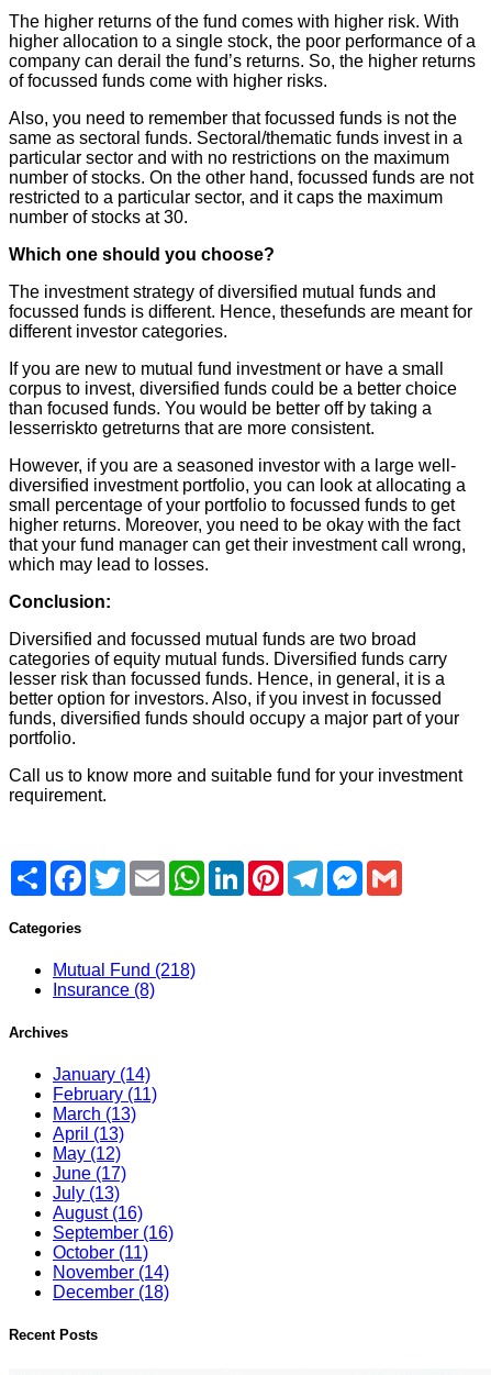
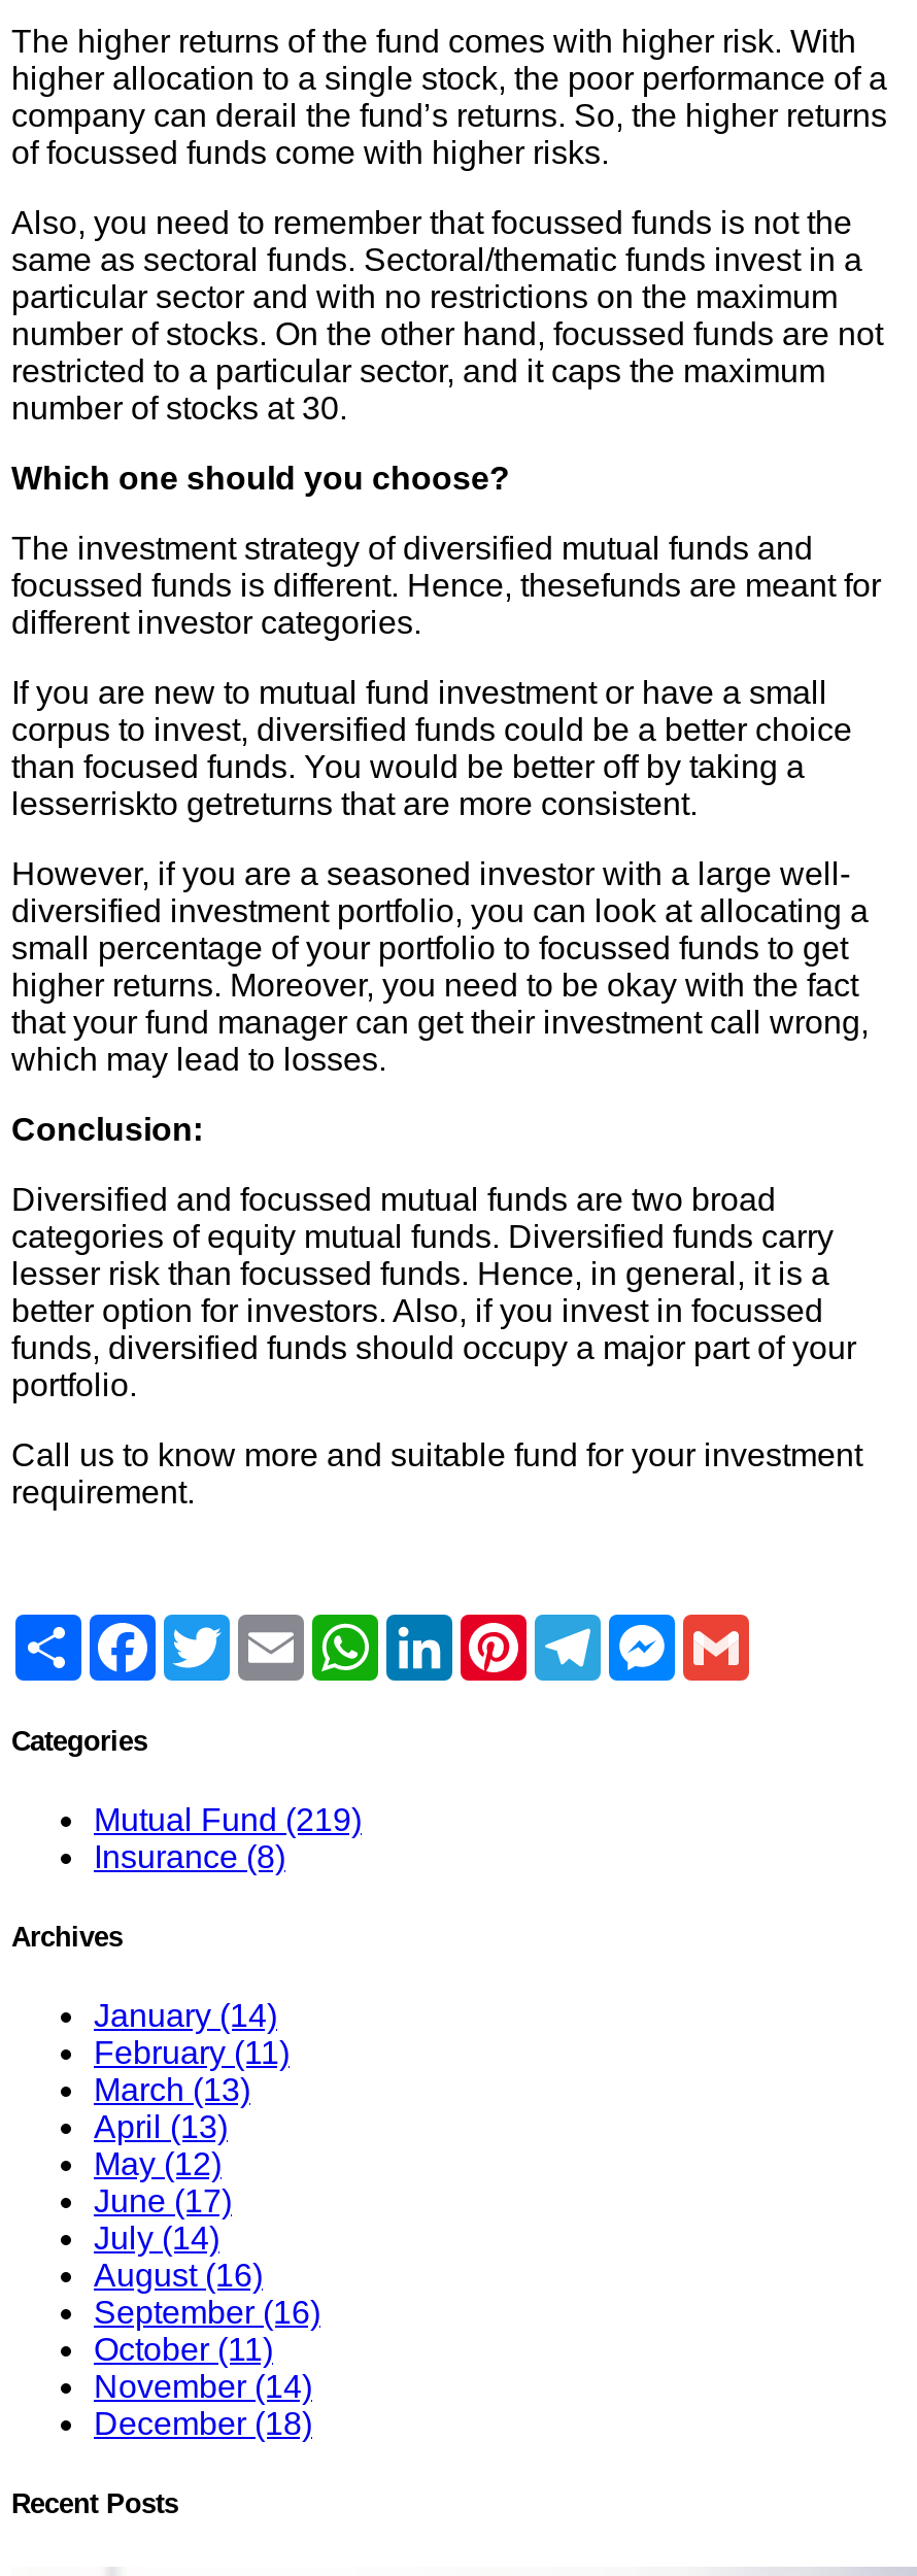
- Mutual Fund (218)
+ Mutual Fund (219)

- July (13)
+ July (14)
